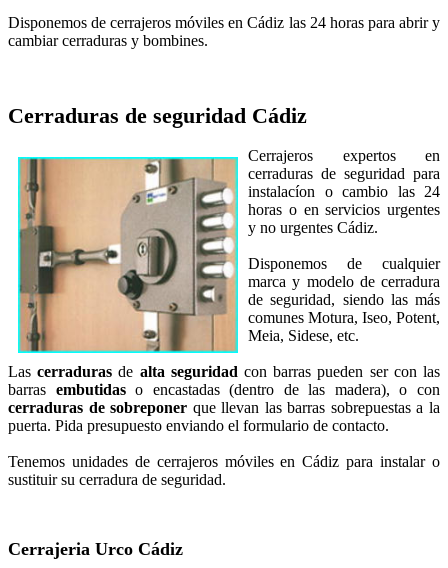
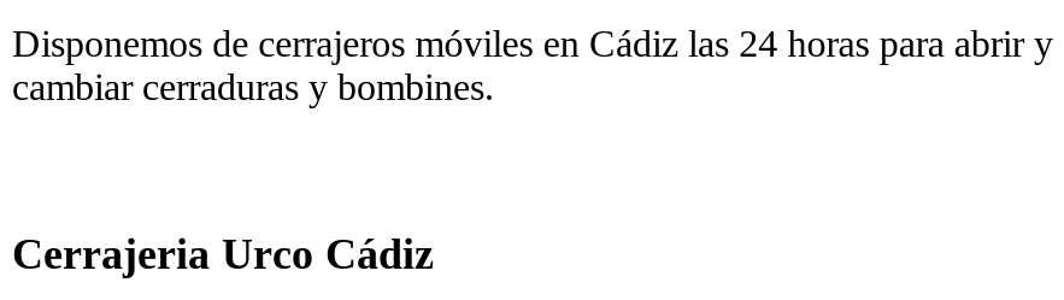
- [image]
- Cerraduras de seguridad Cádiz
- Cerrajeros expertos en
- cerraduras de seguridad para
- instalacíon o cambio las 24
- horas o en servicios urgentes
- y no urgentes Cádiz.
- Disponemos de cualquier
- marca y modelo de cerradura
- de seguridad, siendo las más
- comunes Motura, Iseo, Potent,
- Meia, Sidese, etc.
- Las cerraduras de alta seguridad con barras pueden ser con las
- barras embutidas o encastadas (dentro de las madera), o con
- cerraduras de sobreponer que llevan las barras sobrepuestas a la
- puerta. Pida presupuesto enviando el formulario de contacto.
- Tenemos unidades de cerrajeros móviles en Cádiz para instalar o
- sustituir su cerradura de seguridad.
